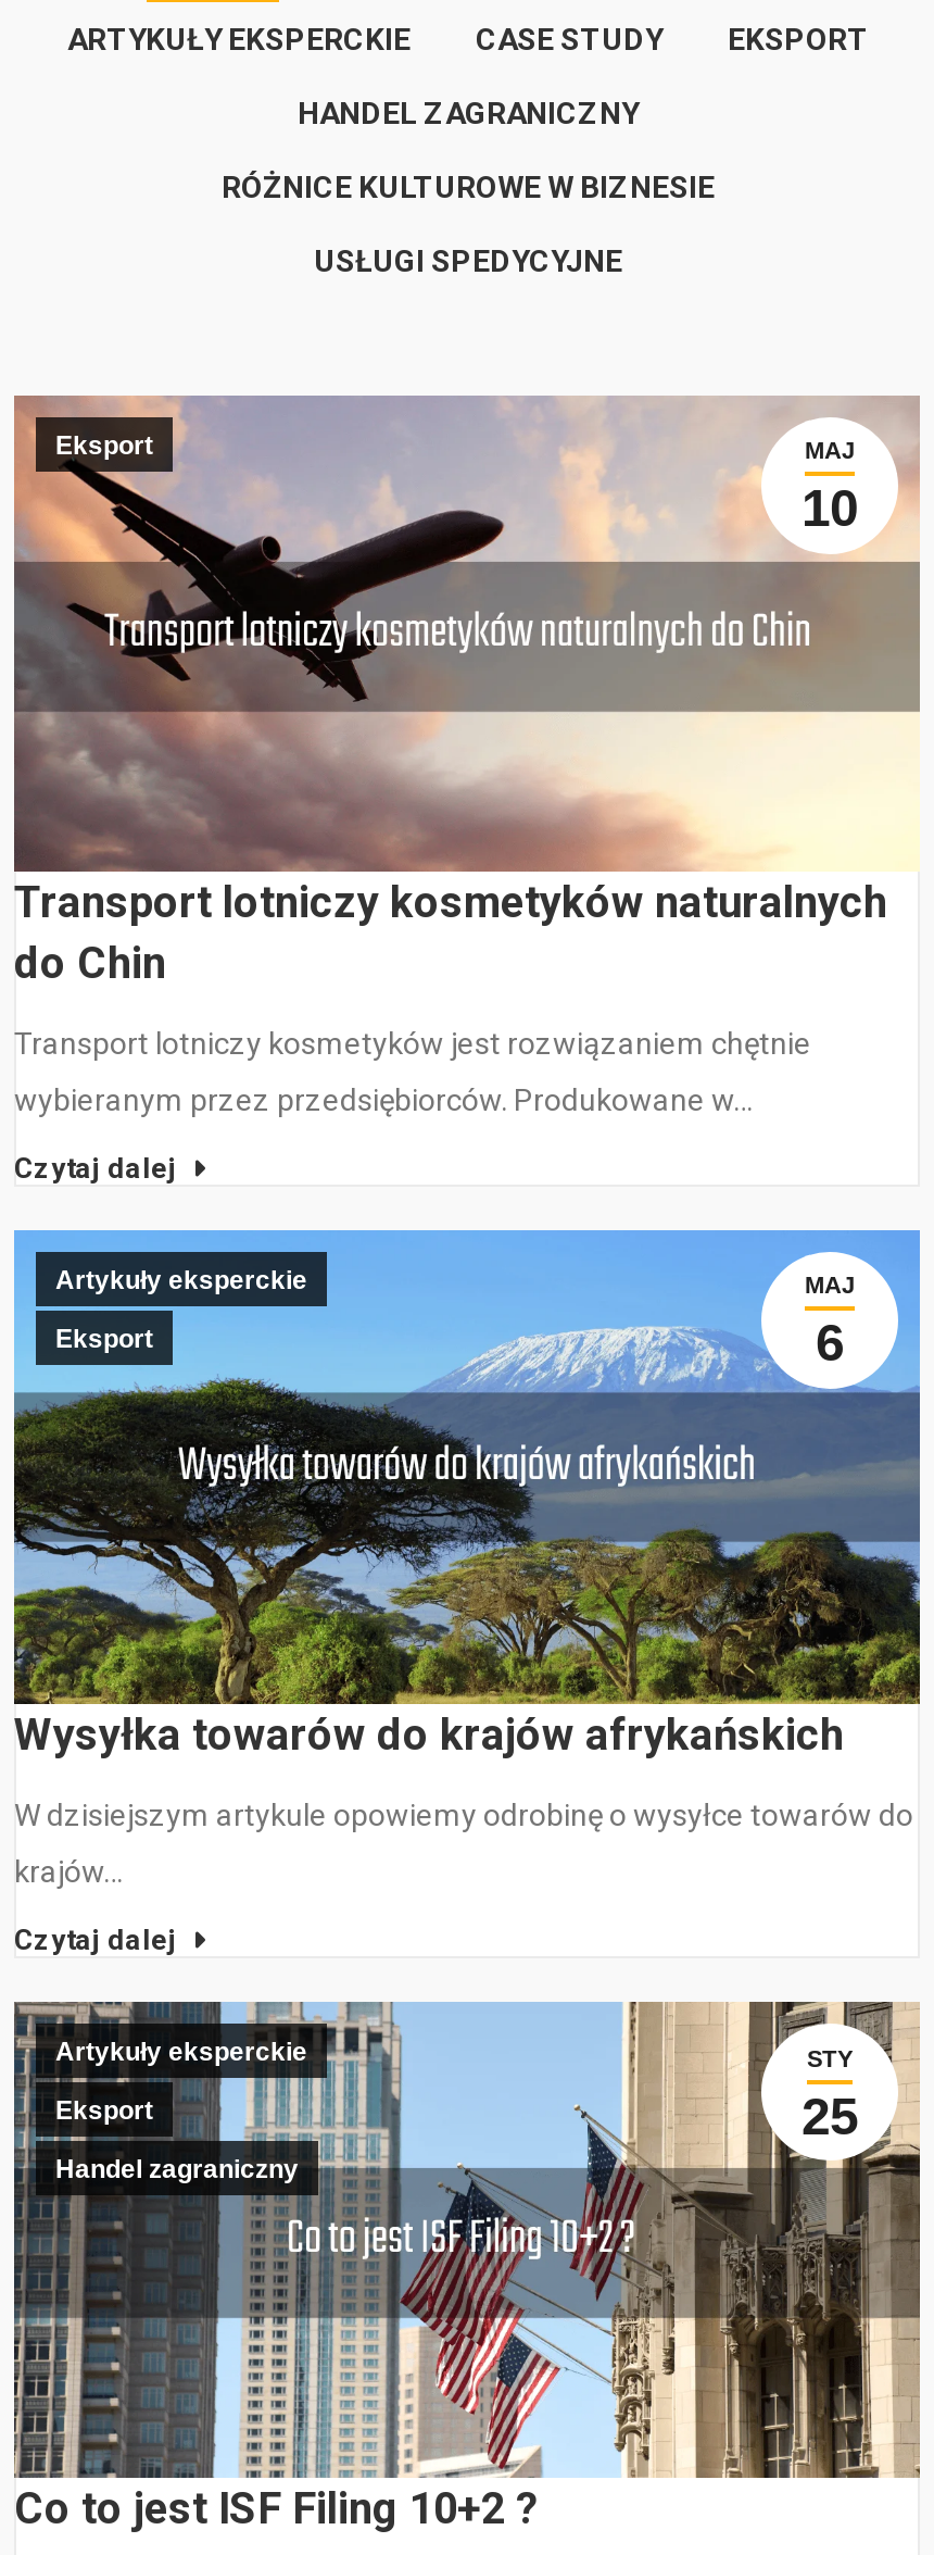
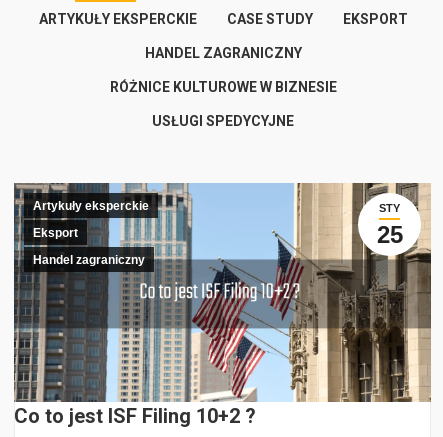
- [image]
- MAJ
- 10

- Eksport

- Transport lotniczy kosmetyków naturalnych
- do Chin
- Transport lotniczy kosmetyków jest rozwiązaniem chętnie
- wybieranym przez przedsiębiorców. Produkowane w…
- Czytaj dalej

- [image]
- MAJ
- 6

- Artykuły eksperckie
- Eksport

- Wysyłka towarów do krajów afrykańskich
- W dzisiejszym artykule opowiemy odrobinę o wysyłce towarów do
- krajów…
- Czytaj dalej
